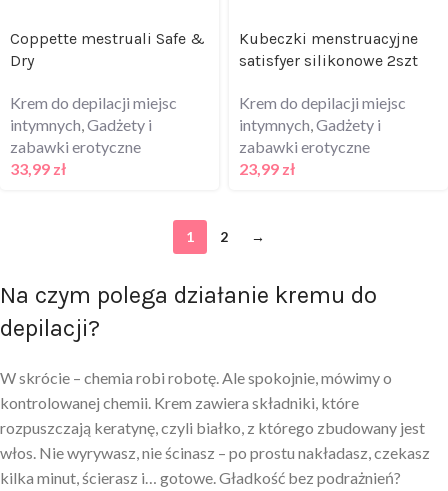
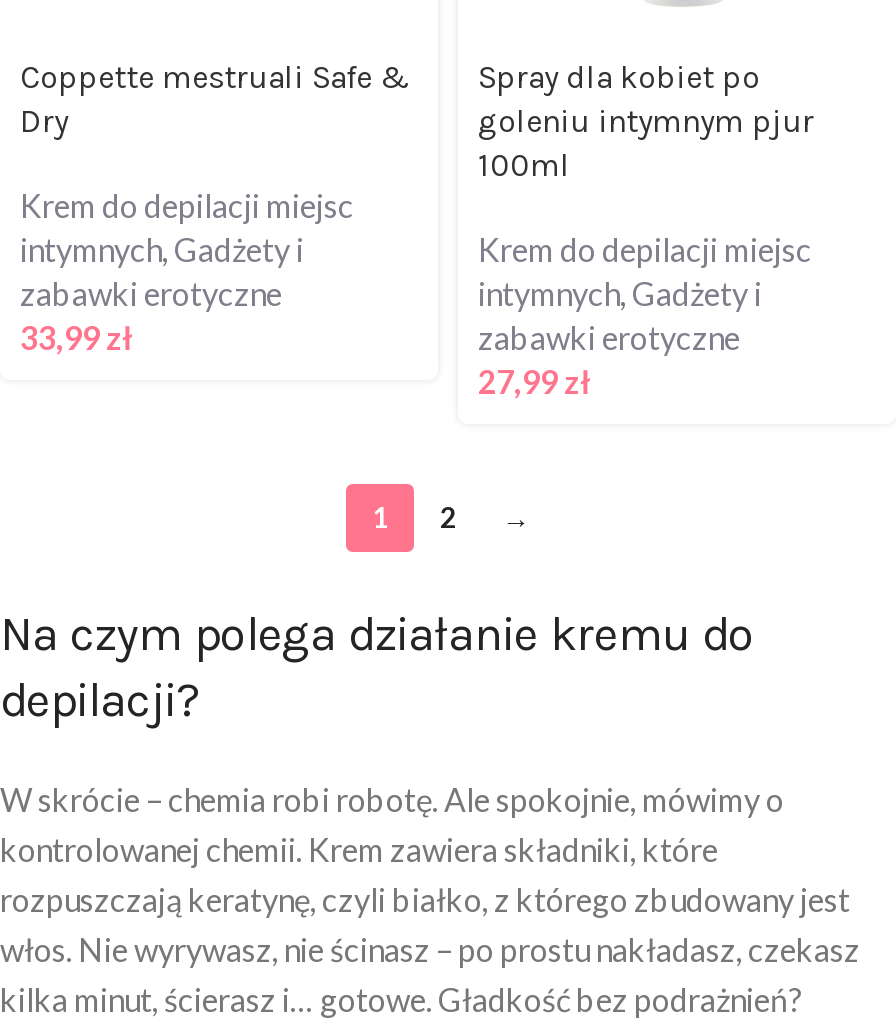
- Kubeczki menstruacyjne
- satisfyer silikonowe 2szt
+ Spray dla kobiet po
+ goleniu intymnym pjur
+ 100ml

- 23,99 zł
+ 27,99 zł
